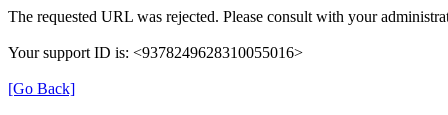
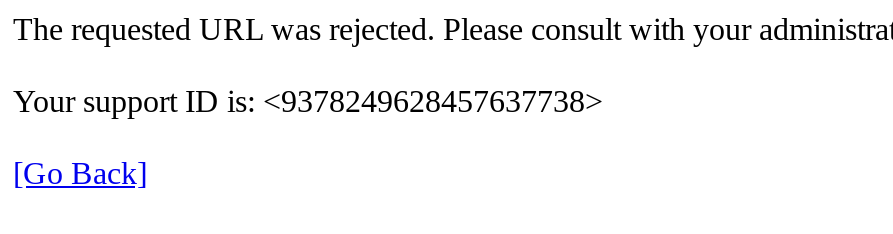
- Your support ID is: <9378249628310055016>
+ Your support ID is: <9378249628457637738>
